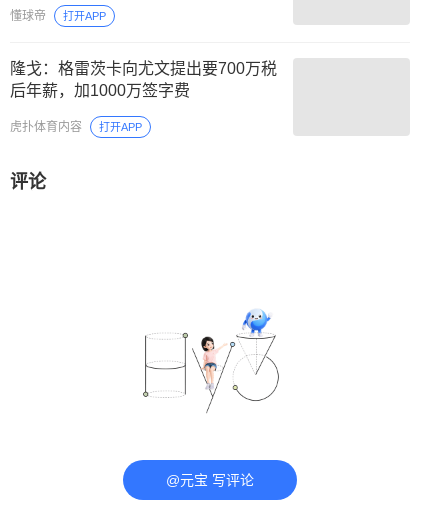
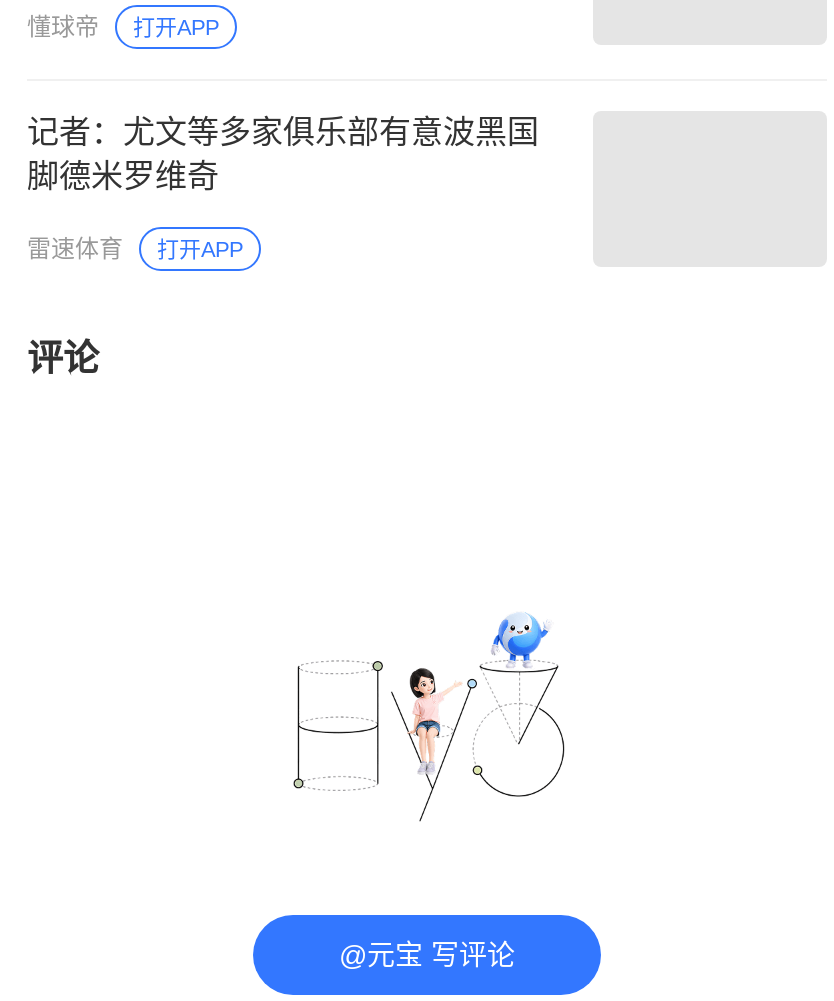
- 隆戈：格雷茨卡向尤文提出要700万税
- 后年薪，加1000万签字费
+ 记者：尤文等多家俱乐部有意波黑国
+ 脚德米罗维奇

- 虎扑体育内容
+ 雷速体育
